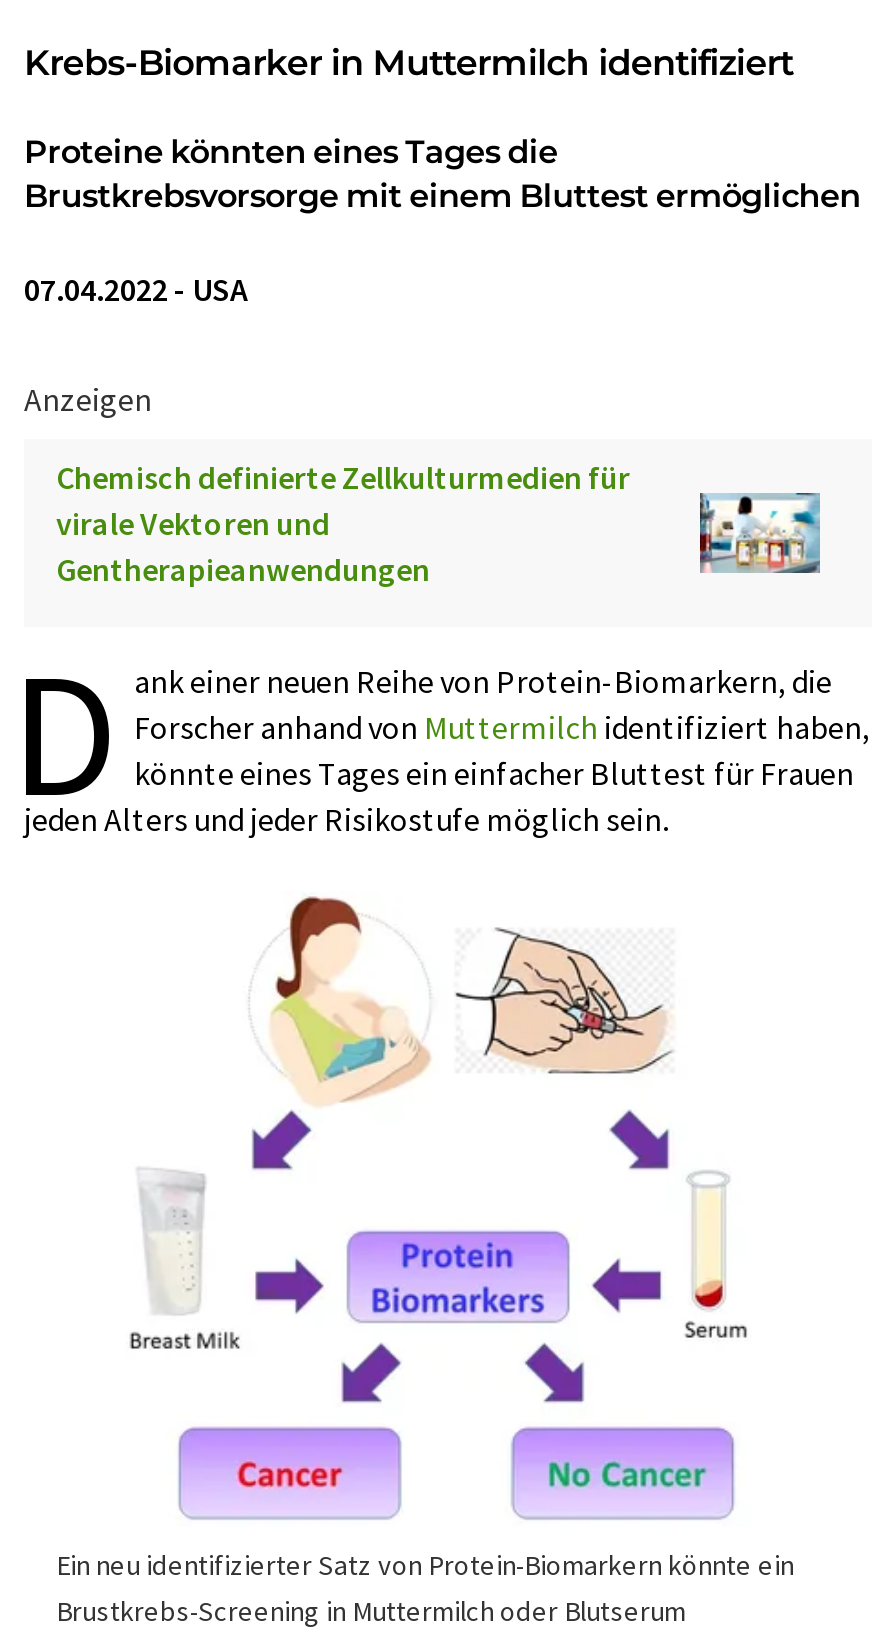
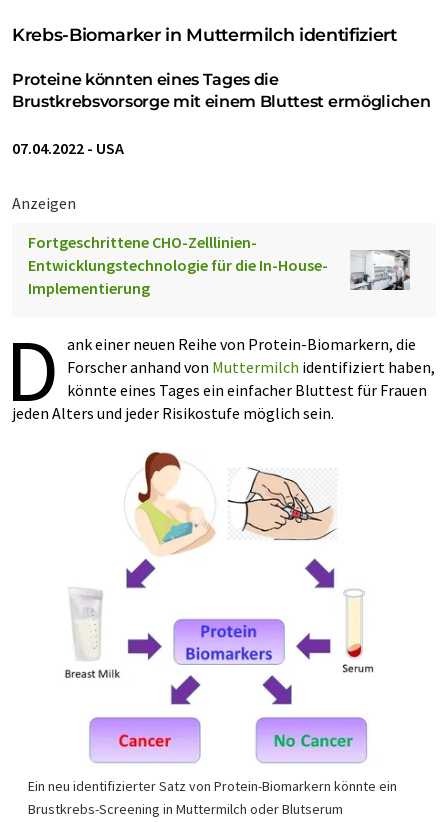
- [image]
- Chemisch definierte Zellkulturmedien für
- virale Vektoren und
- Gentherapieanwendungen
+ [image]
+ Fortgeschrittene CHO-Zelllinien-
+ Entwicklungstechnologie für die In-House-
+ Implementierung
